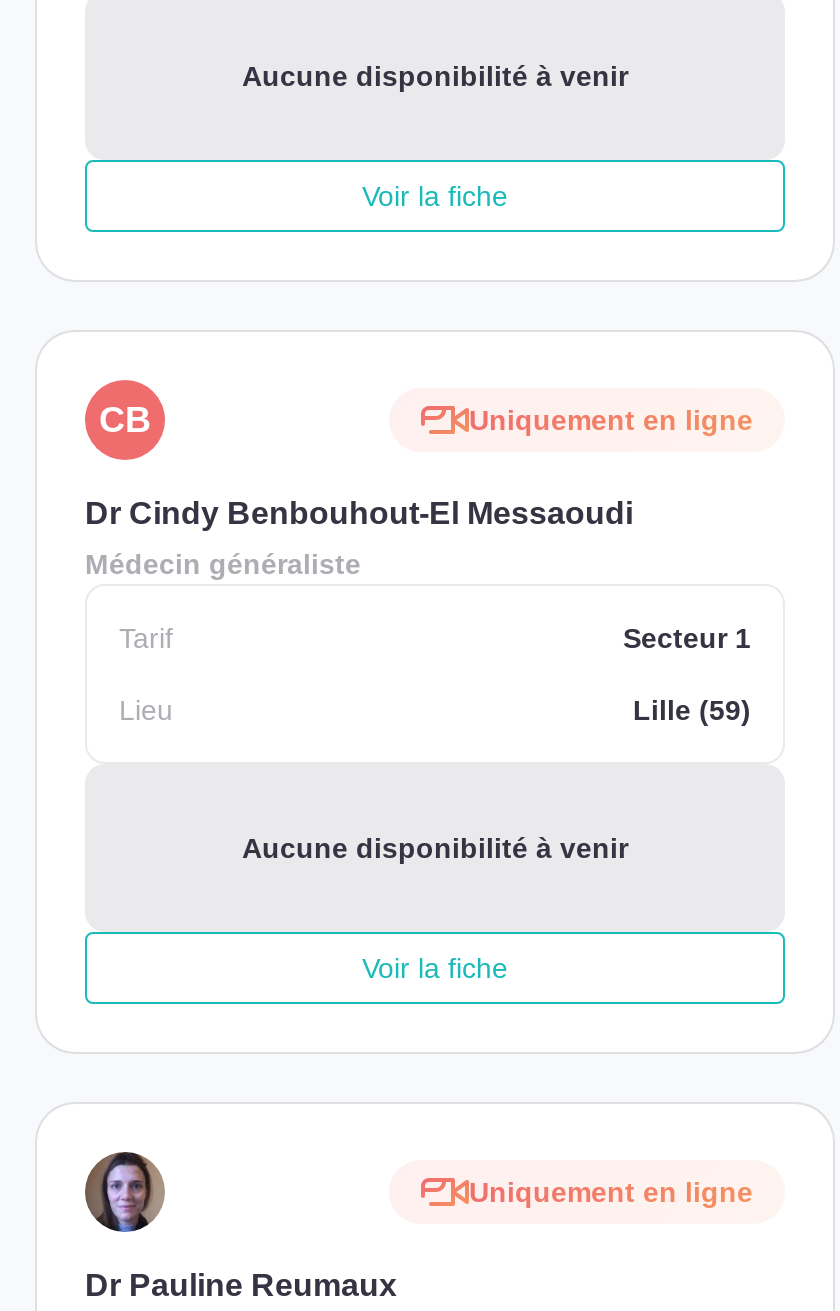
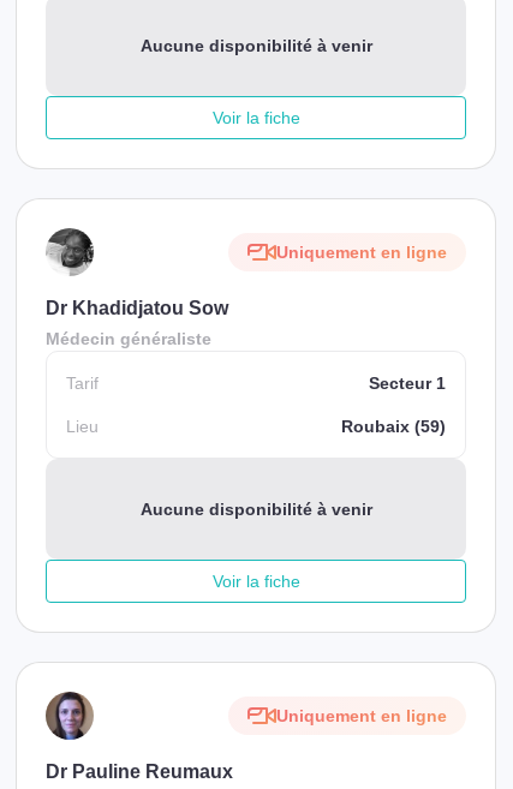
- CB

- Dr Cindy Benbouhout-El Messaoudi
+ Dr Khadidjatou Sow

- Lille (59)
+ Roubaix (59)
